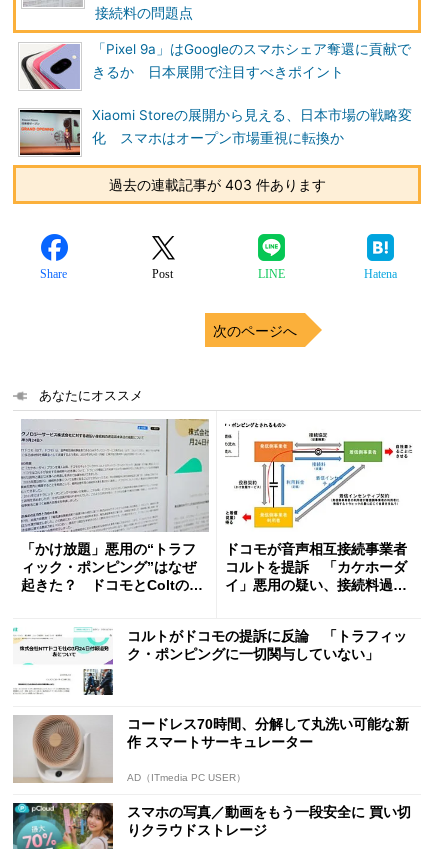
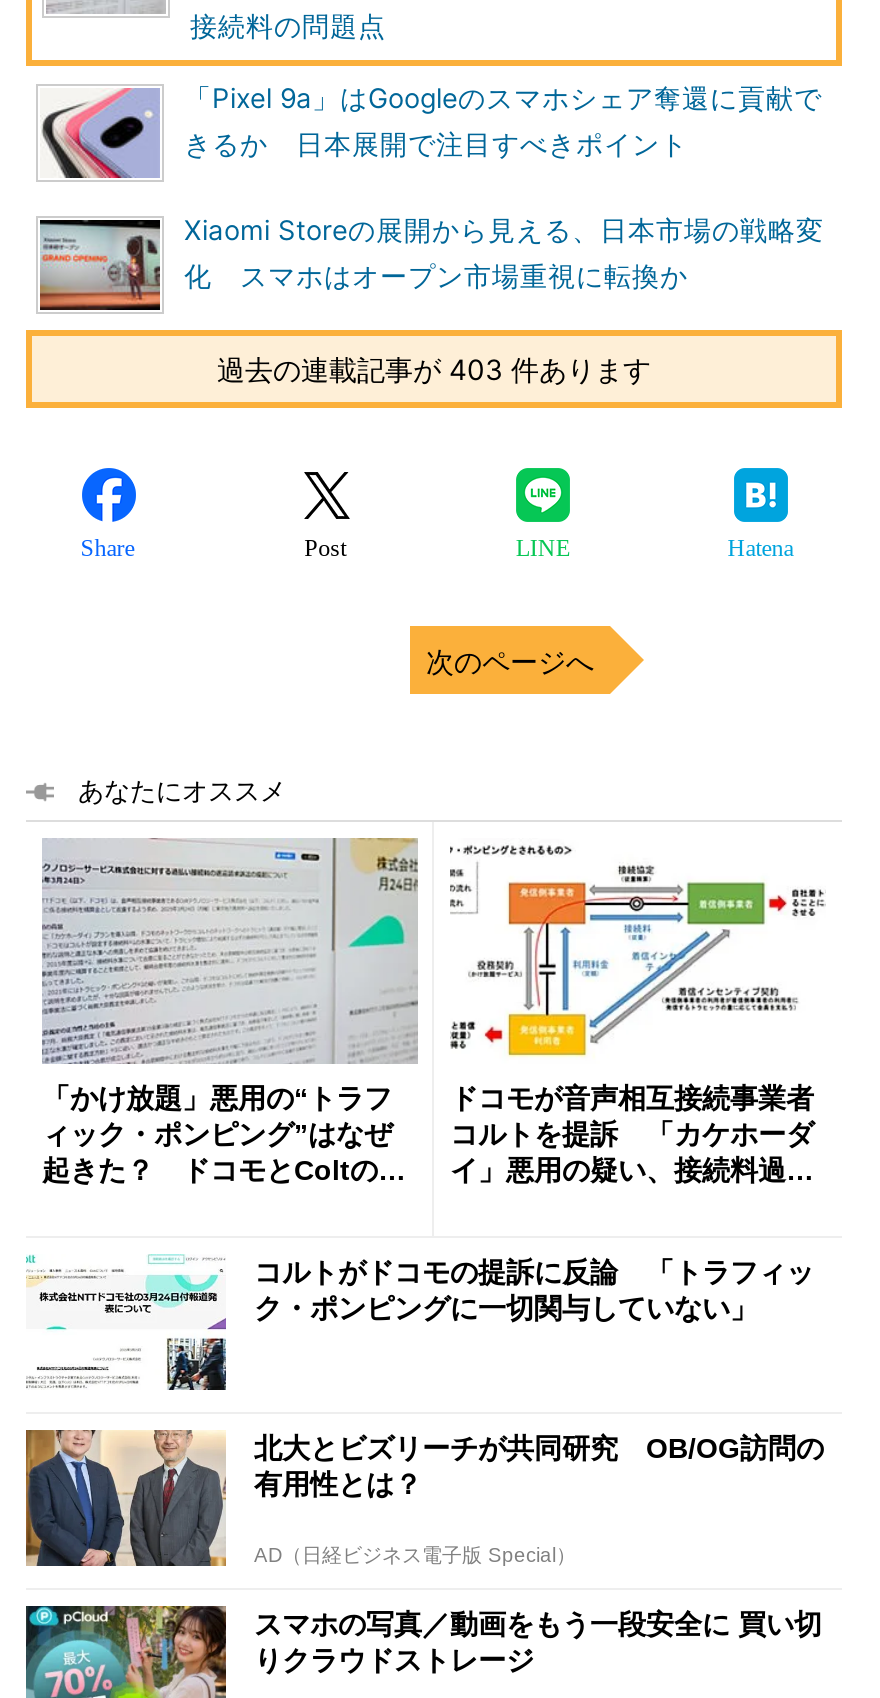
- [image]
- コードレス70時間、分解して丸洗い可能な新
- 作 スマートサーキュレーター
+ [image]
+ 北大とビズリーチが共同研究 OB/OG訪問の
+ 有用性とは？

- AD（ITmedia PC USER）
+ AD（日経ビジネス電子版 Special）
